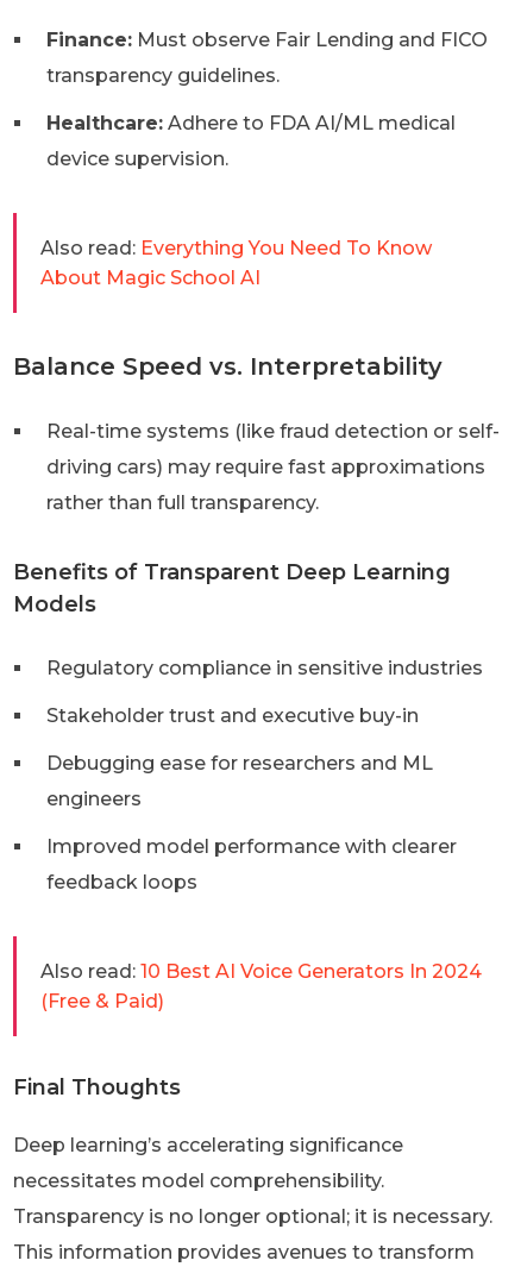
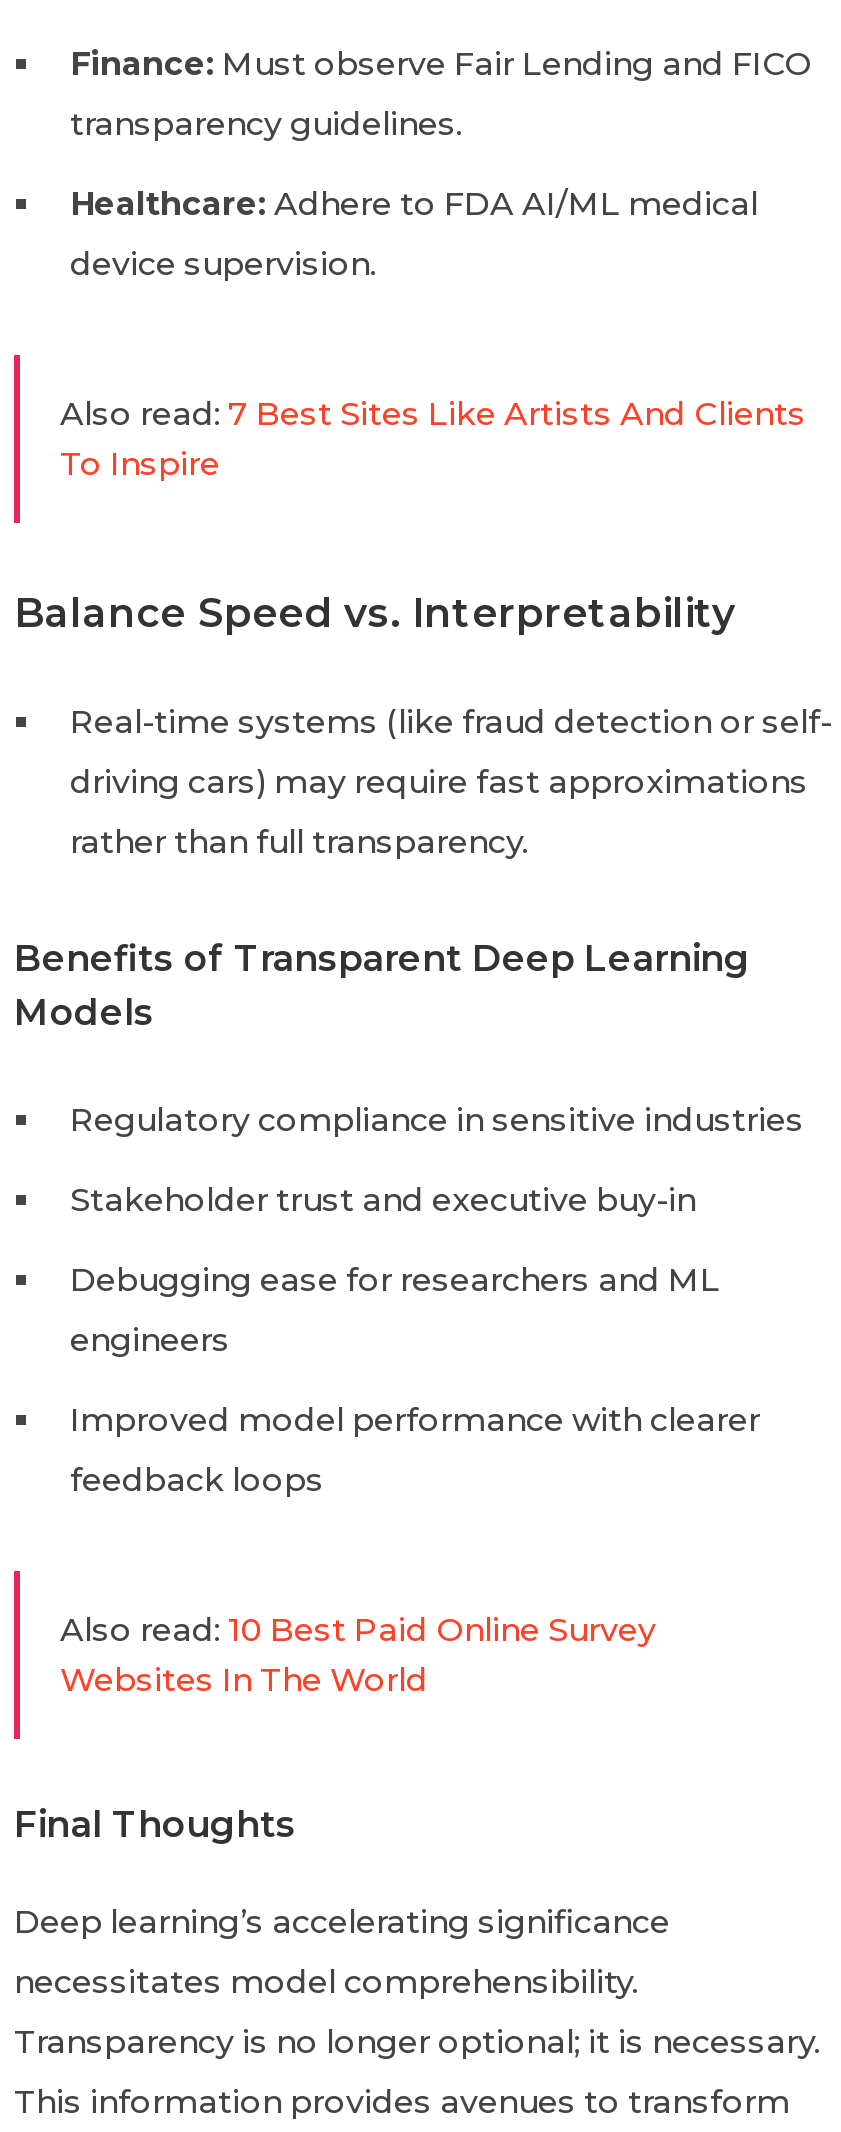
- Also read: Everything You Need To Know
- About Magic School AI
+ Also read: 7 Best Sites Like Artists And Clients
+ To Inspire

- Also read: 10 Best AI Voice Generators In 2024
- (Free & Paid)
+ Also read: 10 Best Paid Online Survey
+ Websites In The World
